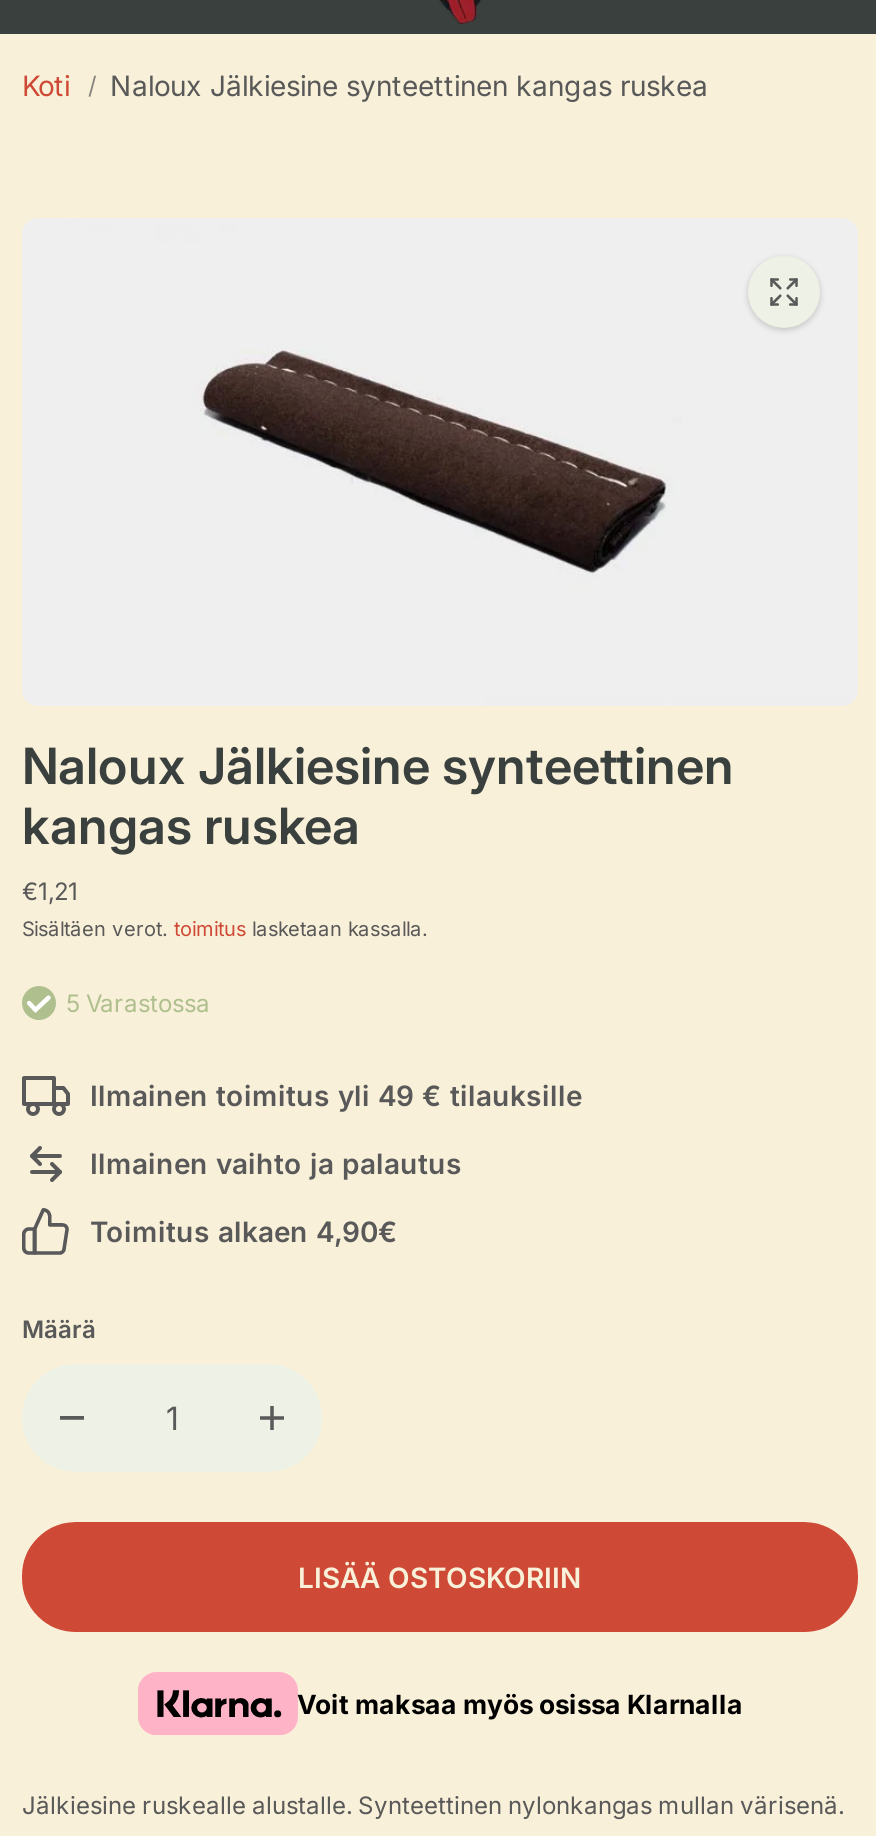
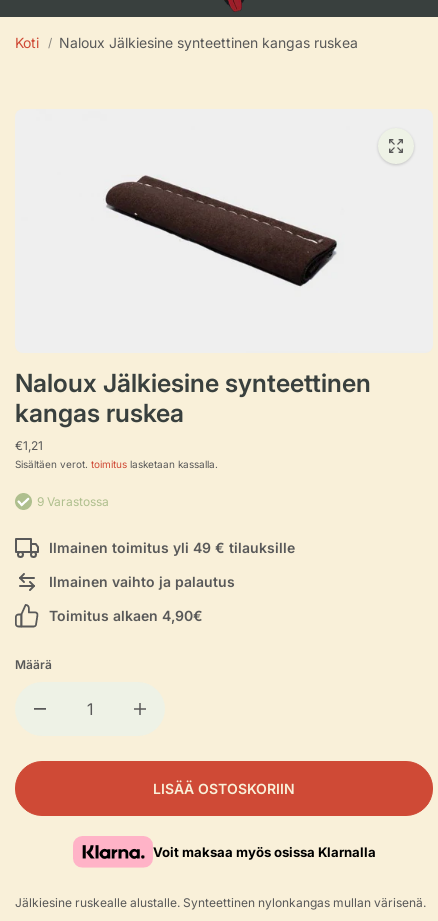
- 5 Varastossa
+ 9 Varastossa
